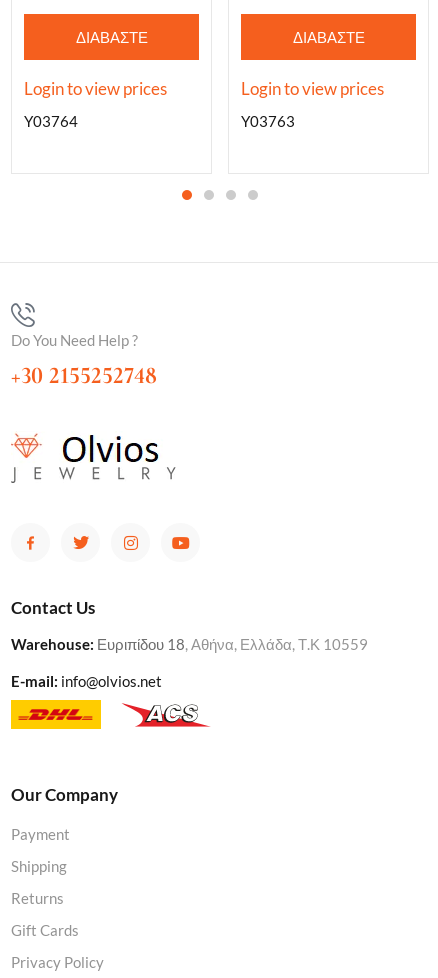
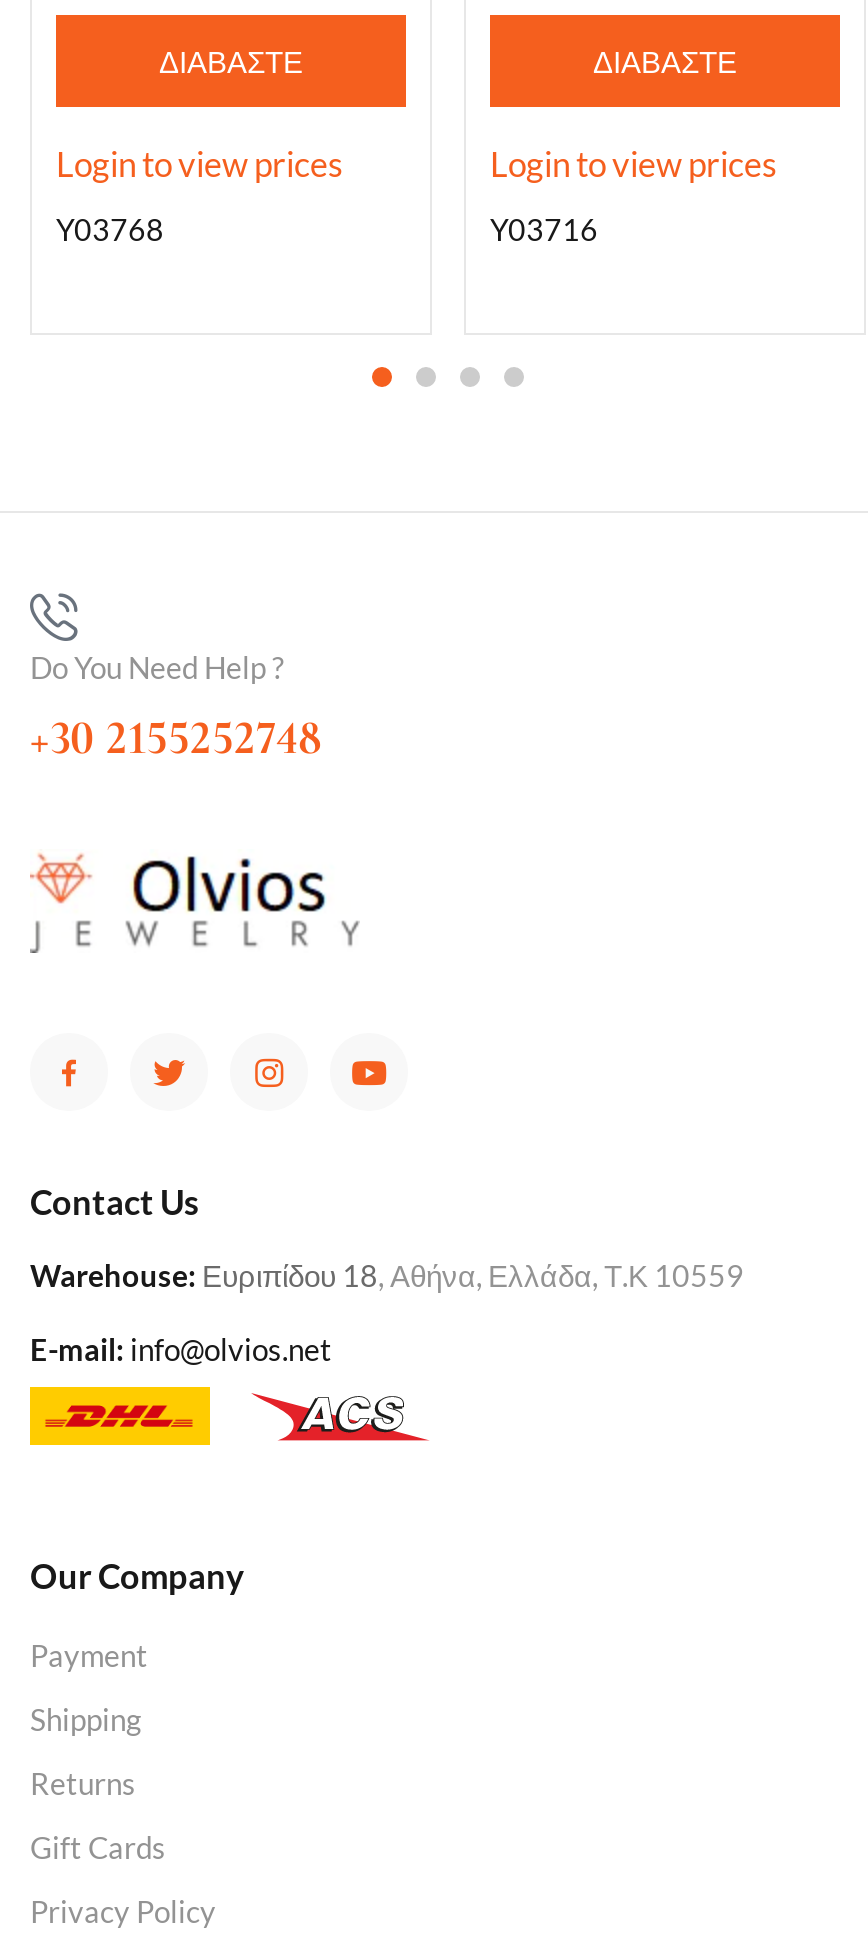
- Y03764
+ Y03768

- Y03763
+ Y03716
